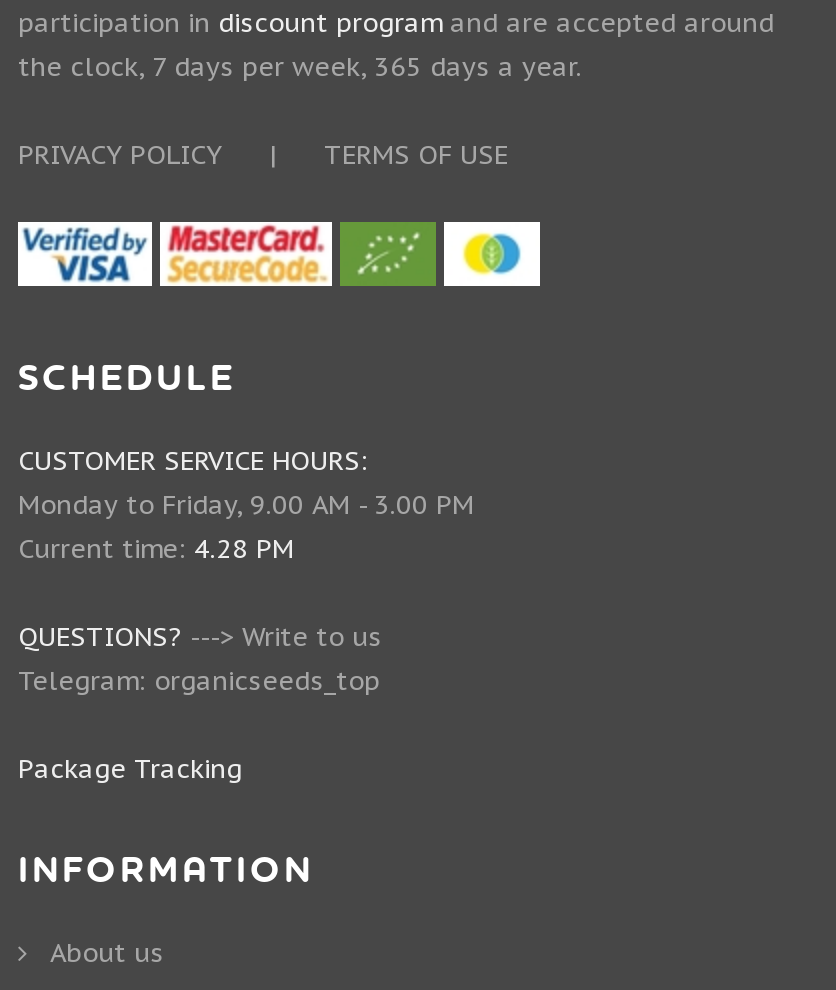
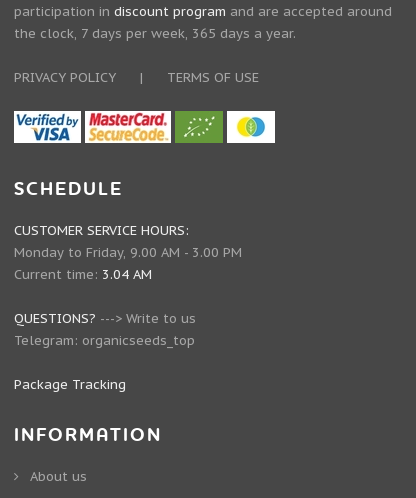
- Current time: 4.28 PM
+ Current time: 3.04 AM
